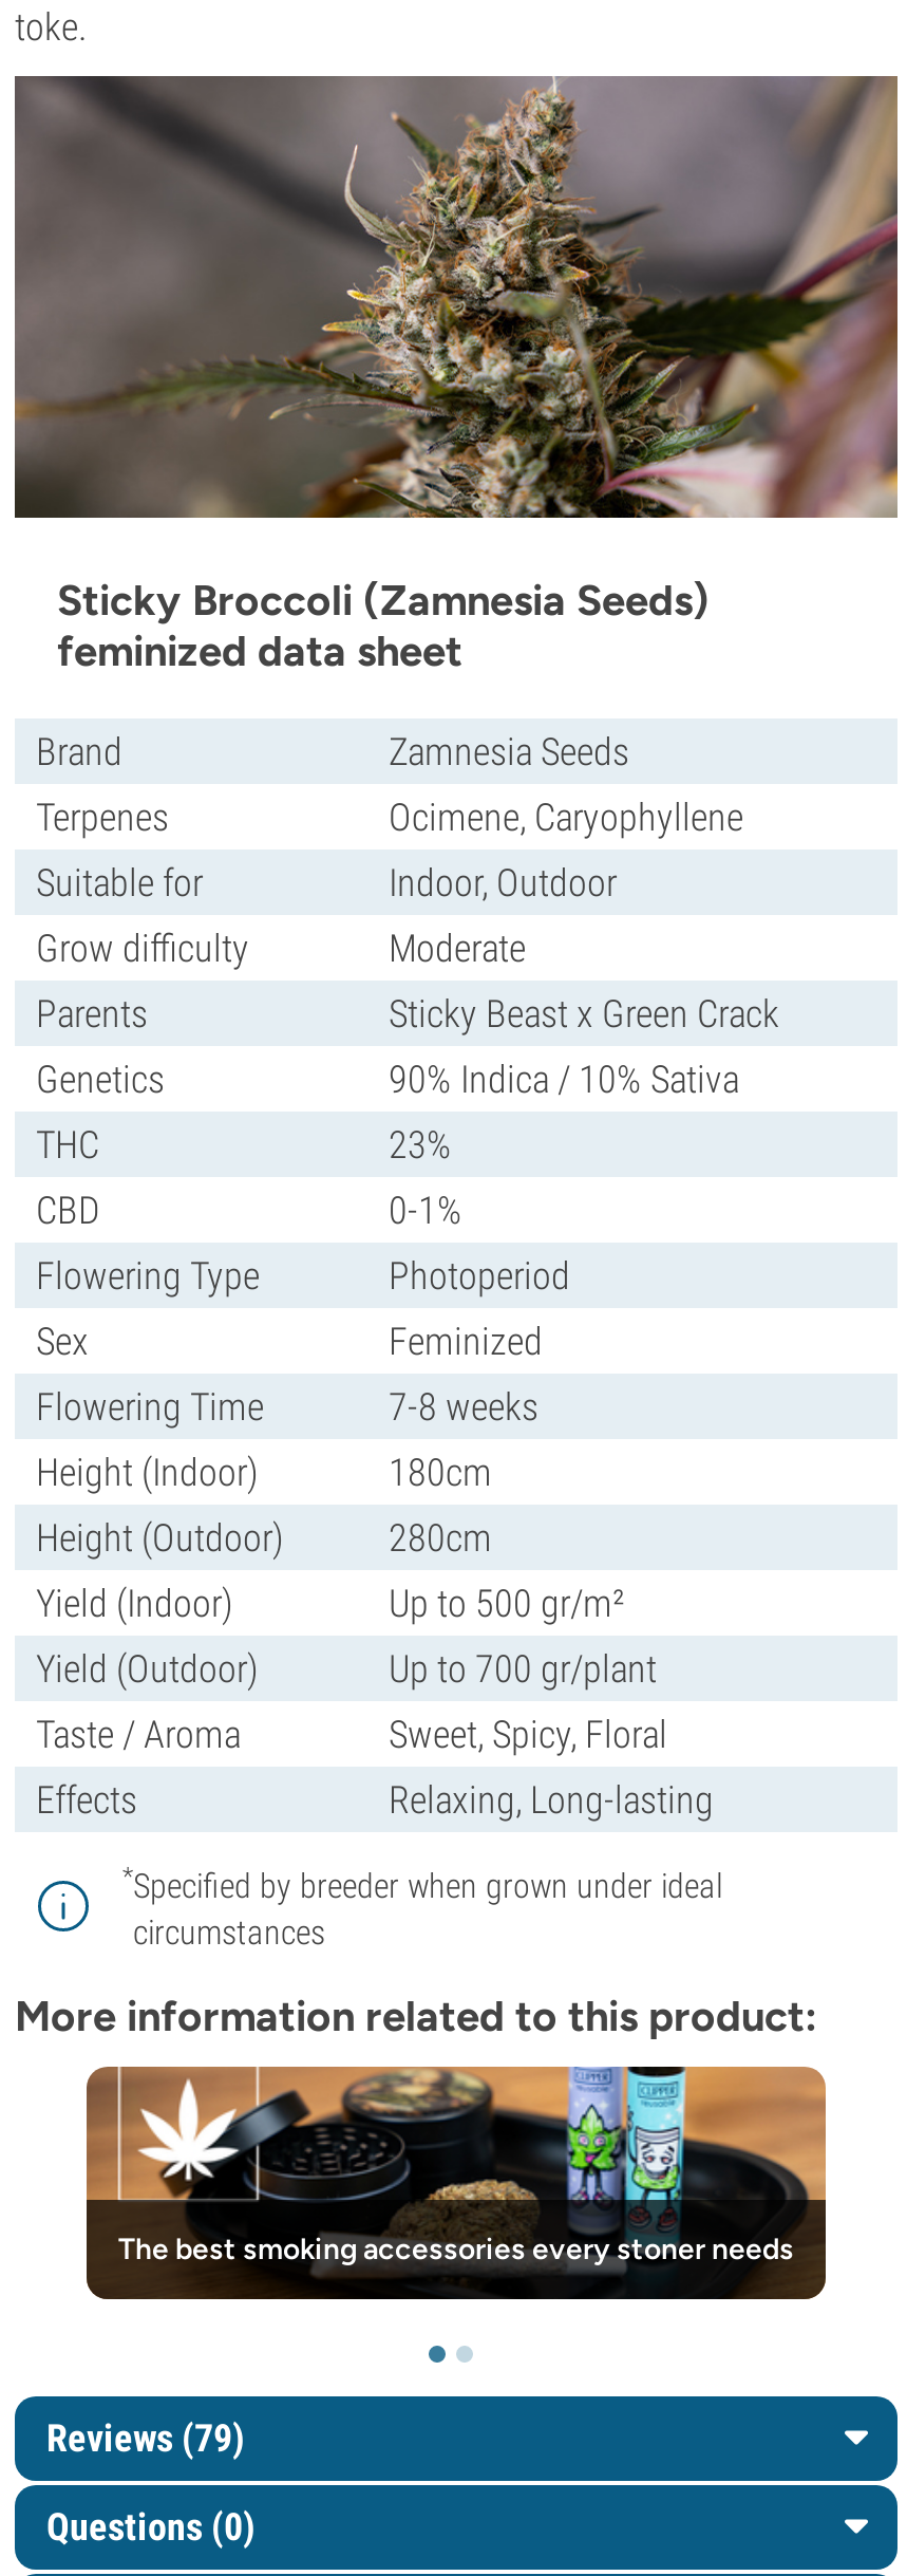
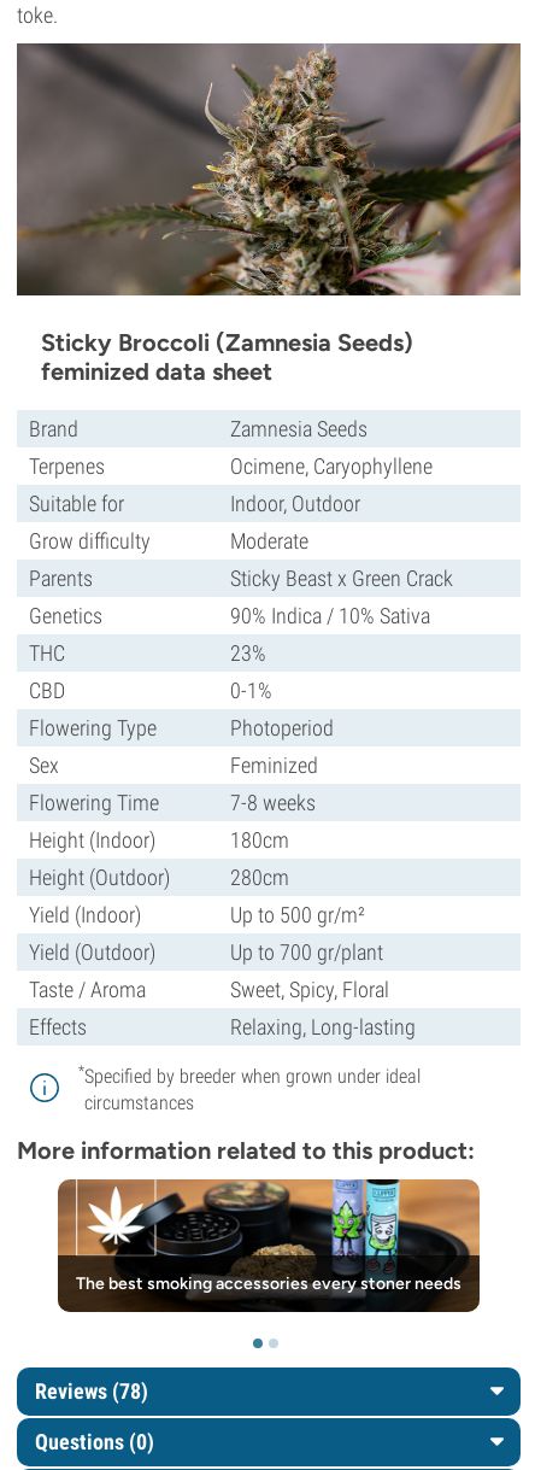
- Reviews (79)
+ Reviews (78)
